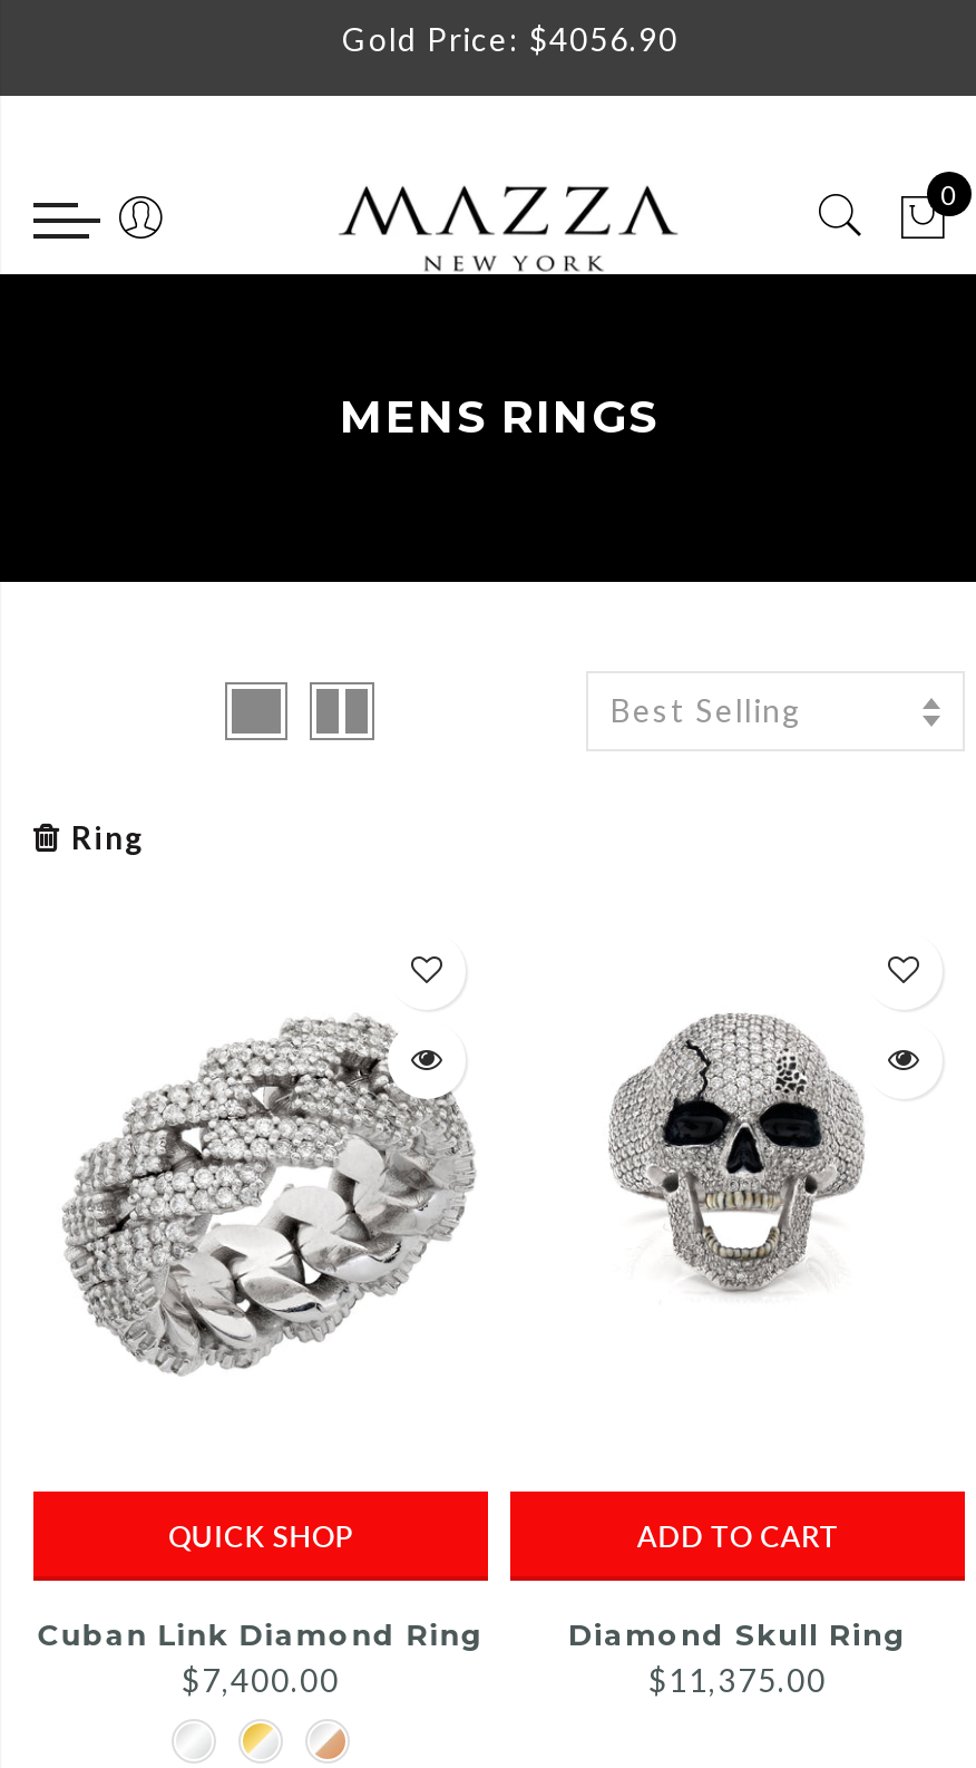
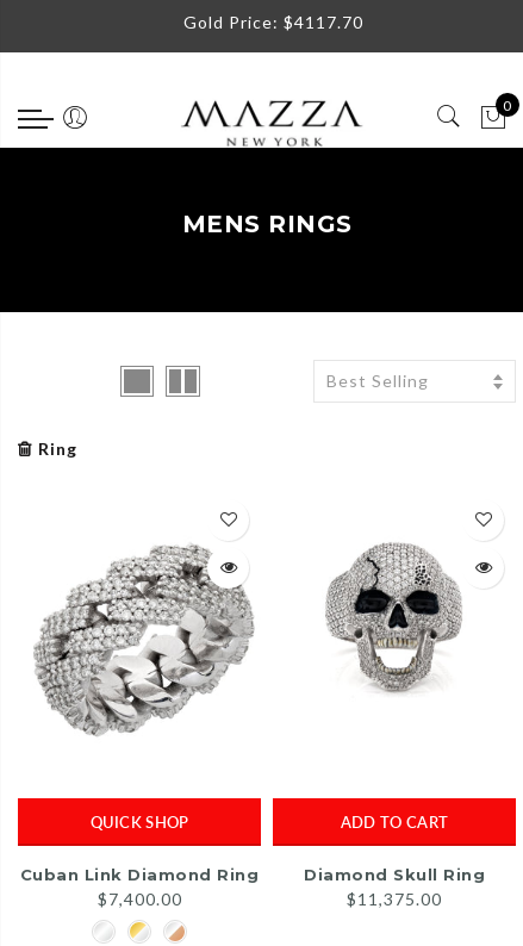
- Gold Price: $4056.90
+ Gold Price: $4117.70
